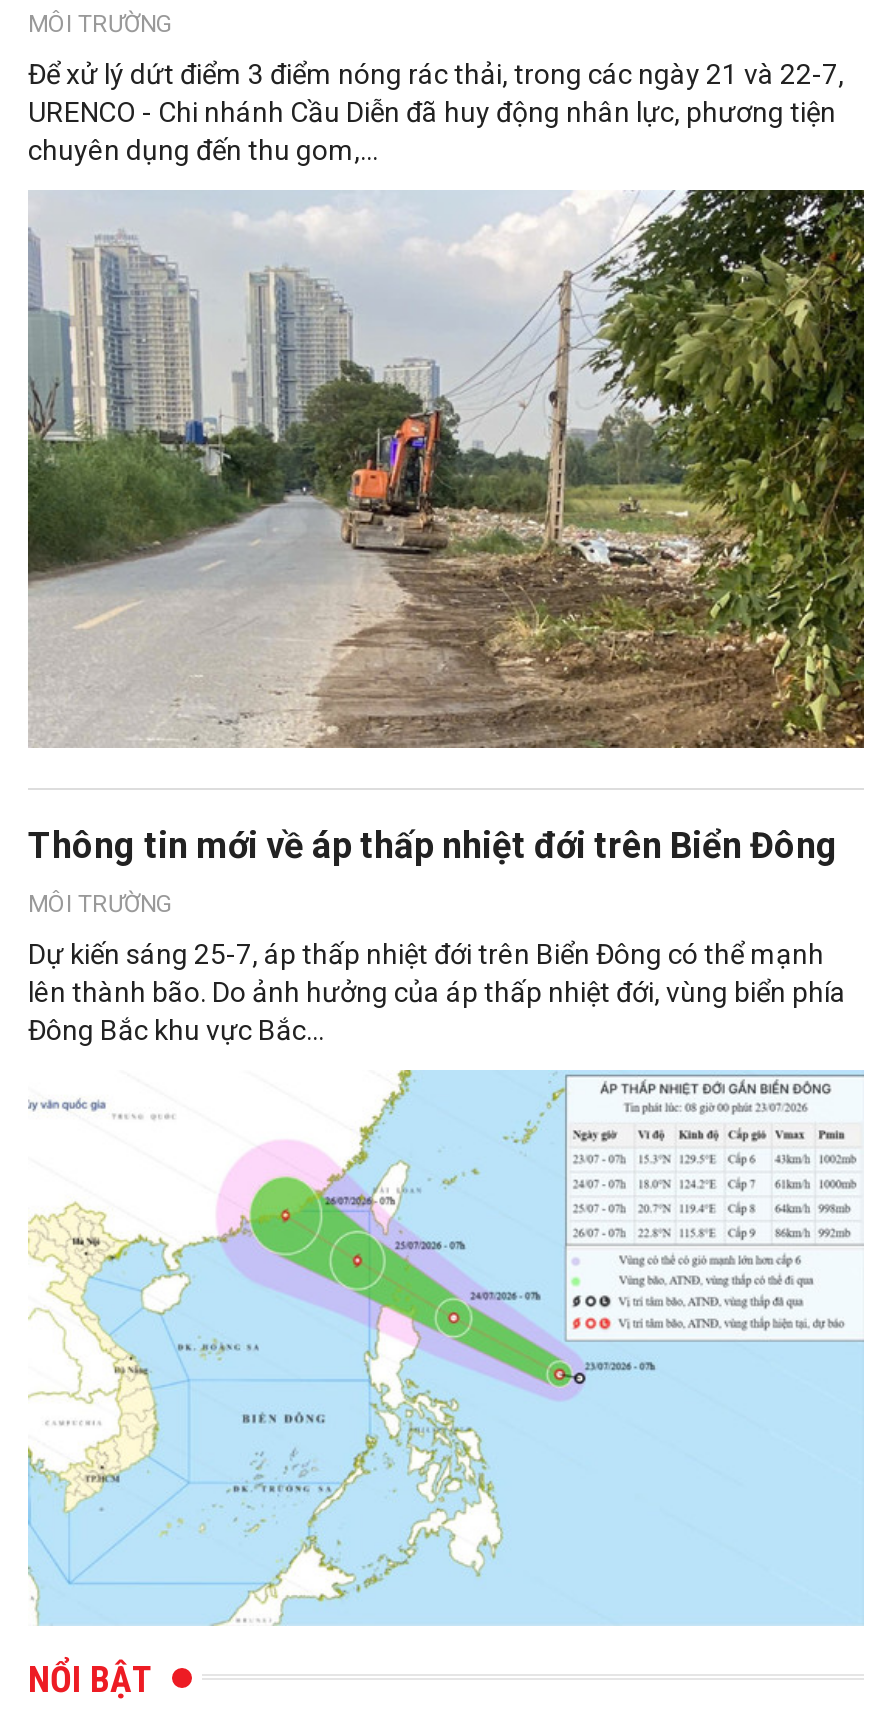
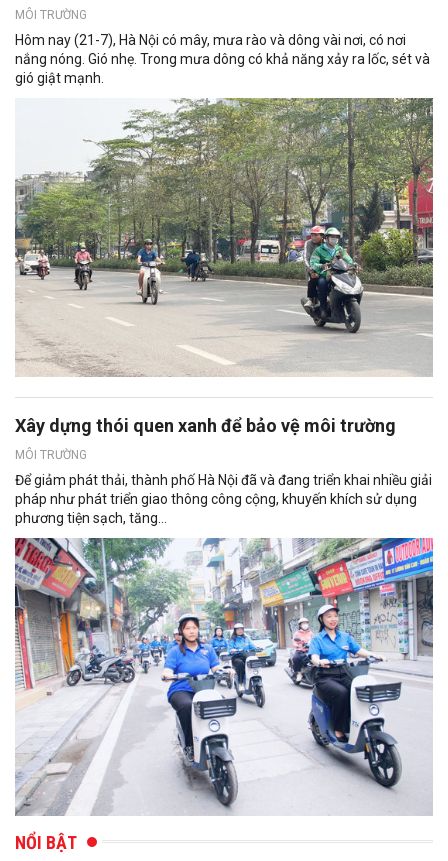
- Để xử lý dứt điểm 3 điểm nóng rác thải, trong các ngày 21 và 22-7,
- URENCO - Chi nhánh Cầu Diễn đã huy động nhân lực, phương tiện
- chuyên dụng đến thu gom,...
+ Hôm nay (21-7), Hà Nội có mây, mưa rào và dông vài nơi, có nơi
+ nắng nóng. Gió nhẹ. Trong mưa dông có khả năng xảy ra lốc, sét và
+ gió giật mạnh.

- [image]
- Thông tin mới về áp thấp nhiệt đới trên Biển Đông
+ [image]
+ Xây dựng thói quen xanh để bảo vệ môi trường

- Dự kiến sáng 25-7, áp thấp nhiệt đới trên Biển Đông có thể mạnh
- lên thành bão. Do ảnh hưởng của áp thấp nhiệt đới, vùng biển phía
- Đông Bắc khu vực Bắc...
+ Để giảm phát thải, thành phố Hà Nội đã và đang triển khai nhiều giải
+ pháp như phát triển giao thông công cộng, khuyến khích sử dụng
+ phương tiện sạch, tăng...

- [image]
+ [image]
